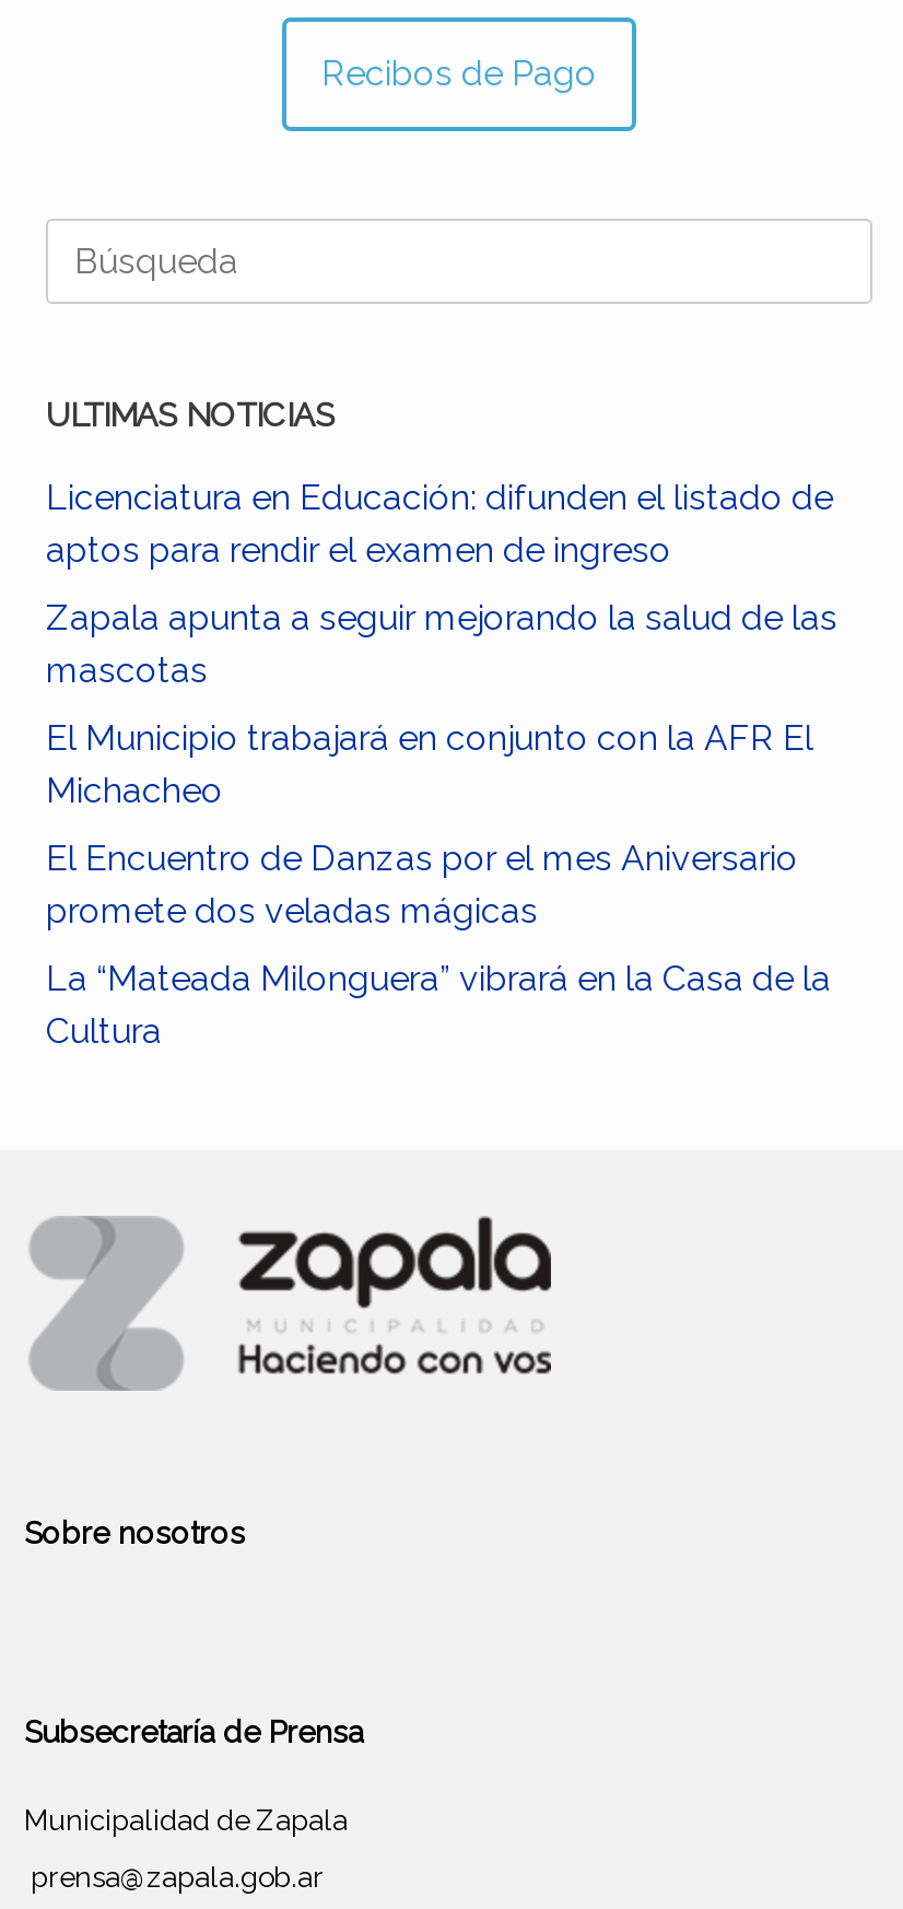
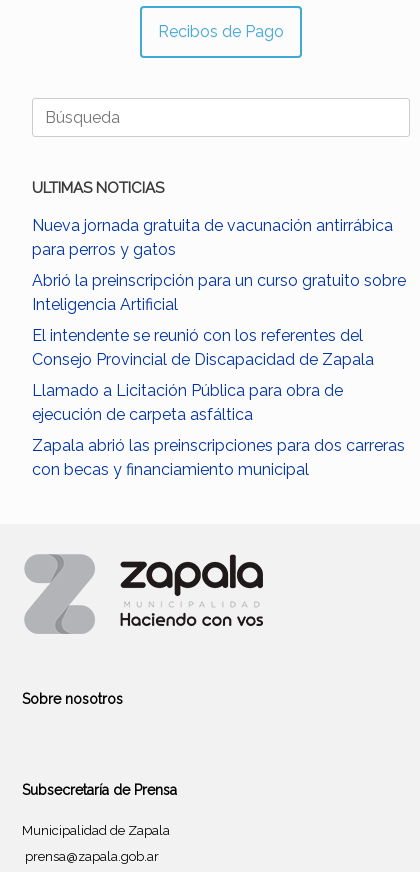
- Licenciatura en Educación: difunden el listado de
- aptos para rendir el examen de ingreso
+ Nueva jornada gratuita de vacunación antirrábica
+ para perros y gatos

- Zapala apunta a seguir mejorando la salud de las
- mascotas
+ Abrió la preinscripción para un curso gratuito sobre
+ Inteligencia Artificial

- El Municipio trabajará en conjunto con la AFR El
- Michacheo
+ El intendente se reunió con los referentes del
+ Consejo Provincial de Discapacidad de Zapala

- El Encuentro de Danzas por el mes Aniversario
- promete dos veladas mágicas
+ Llamado a Licitación Pública para obra de
+ ejecución de carpeta asfáltica

- La “Mateada Milonguera” vibrará en la Casa de la
- Cultura
+ Zapala abrió las preinscripciones para dos carreras
+ con becas y financiamiento municipal
